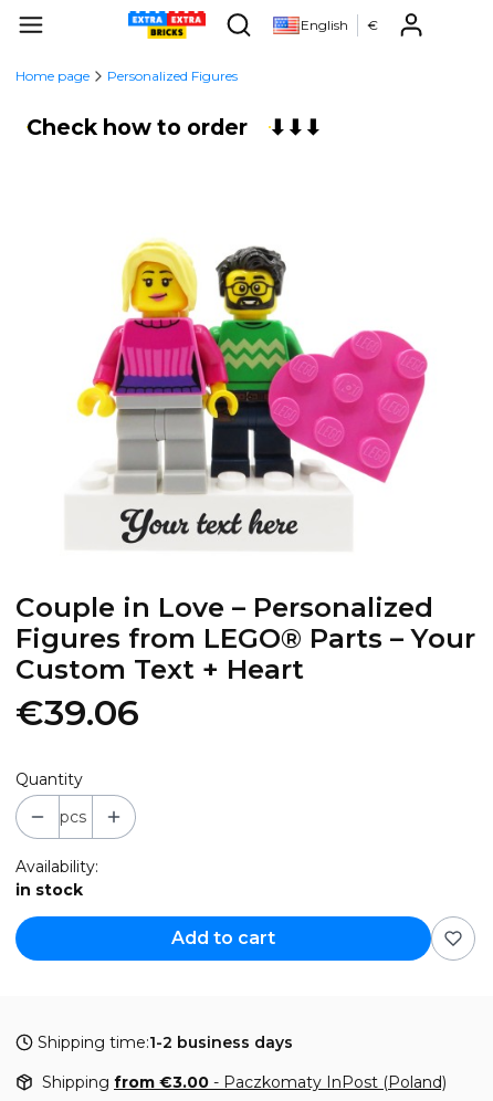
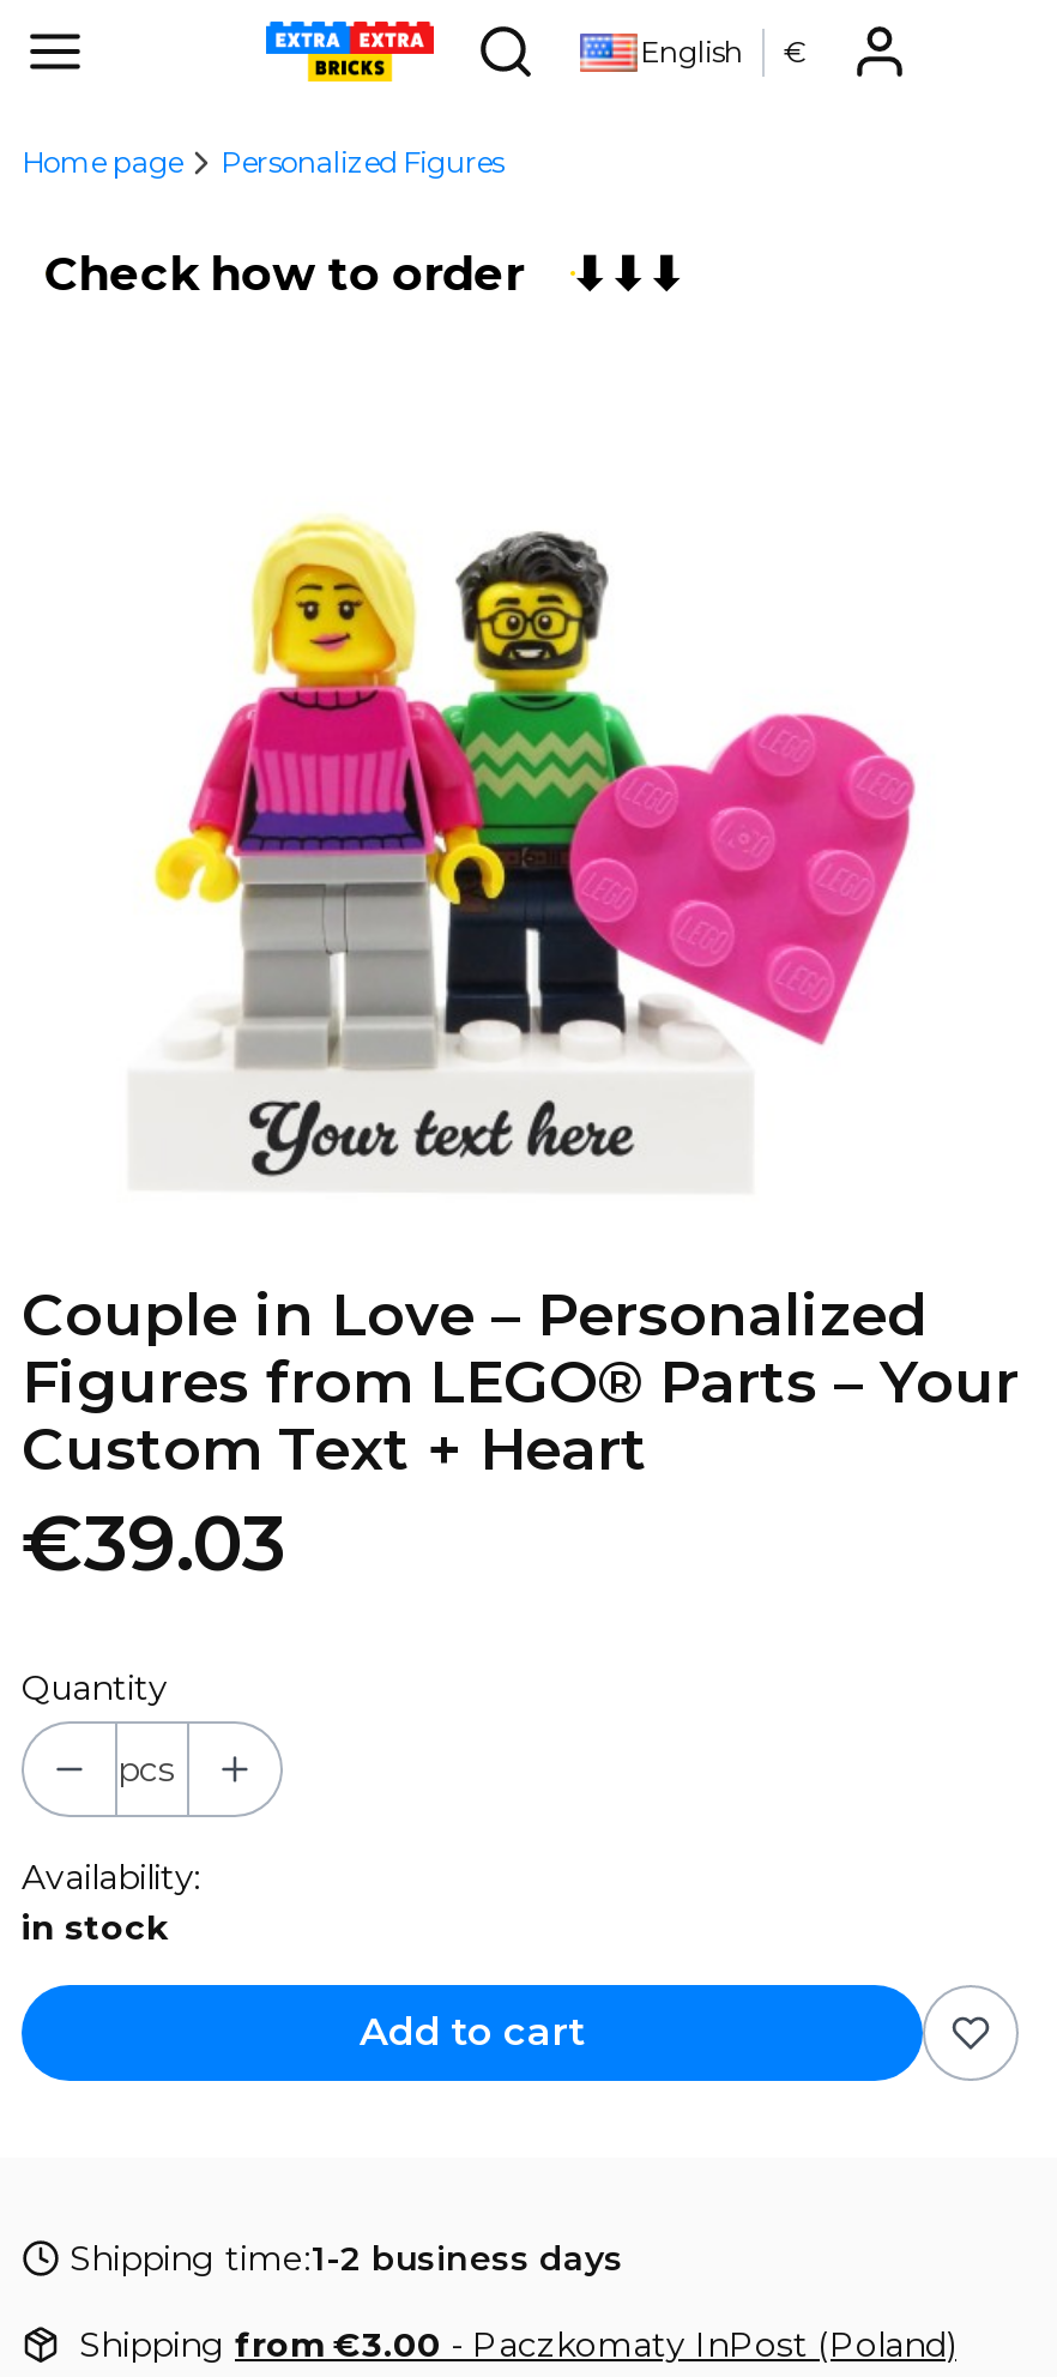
- €39.06
+ €39.03
